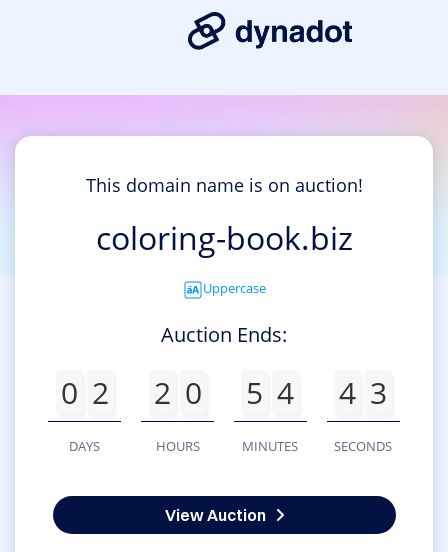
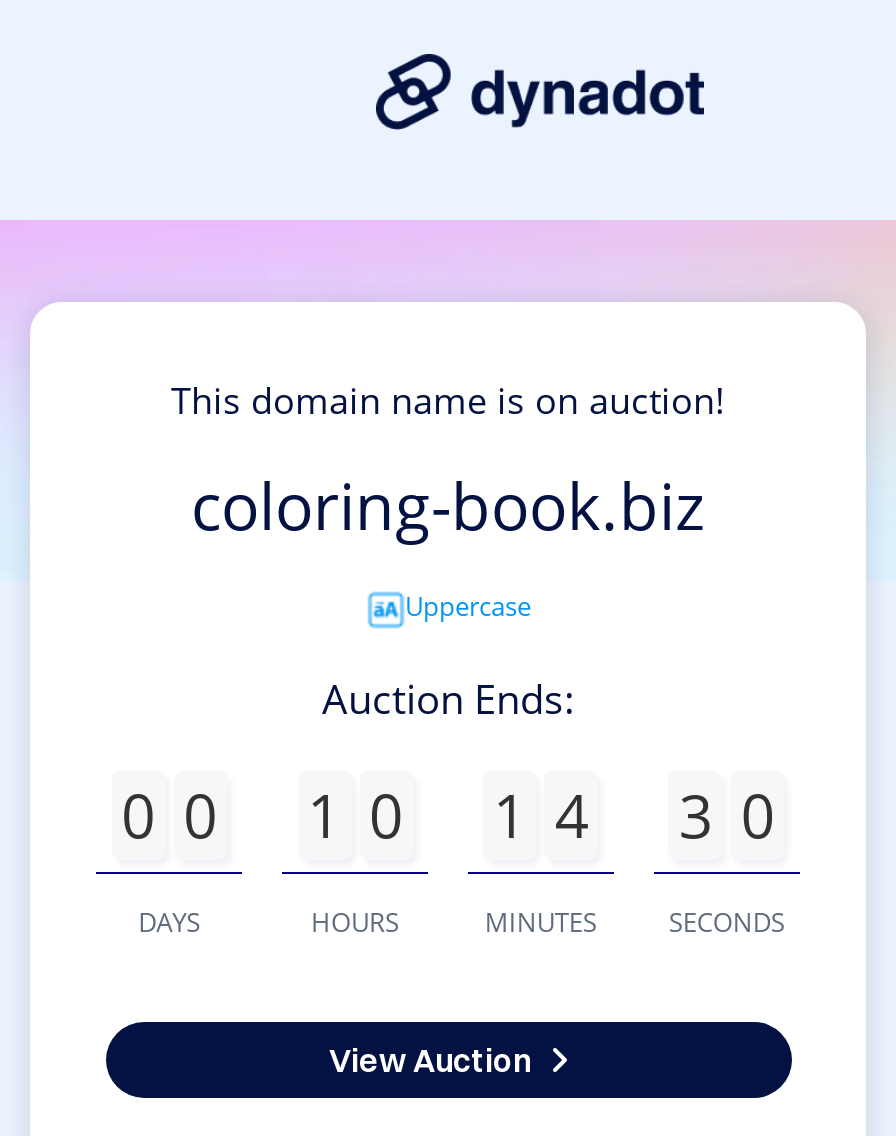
- 0 2
+ 0 0

- 2 0
+ 1 0

- 5 4
+ 1 4

- 4 3
+ 3 0
